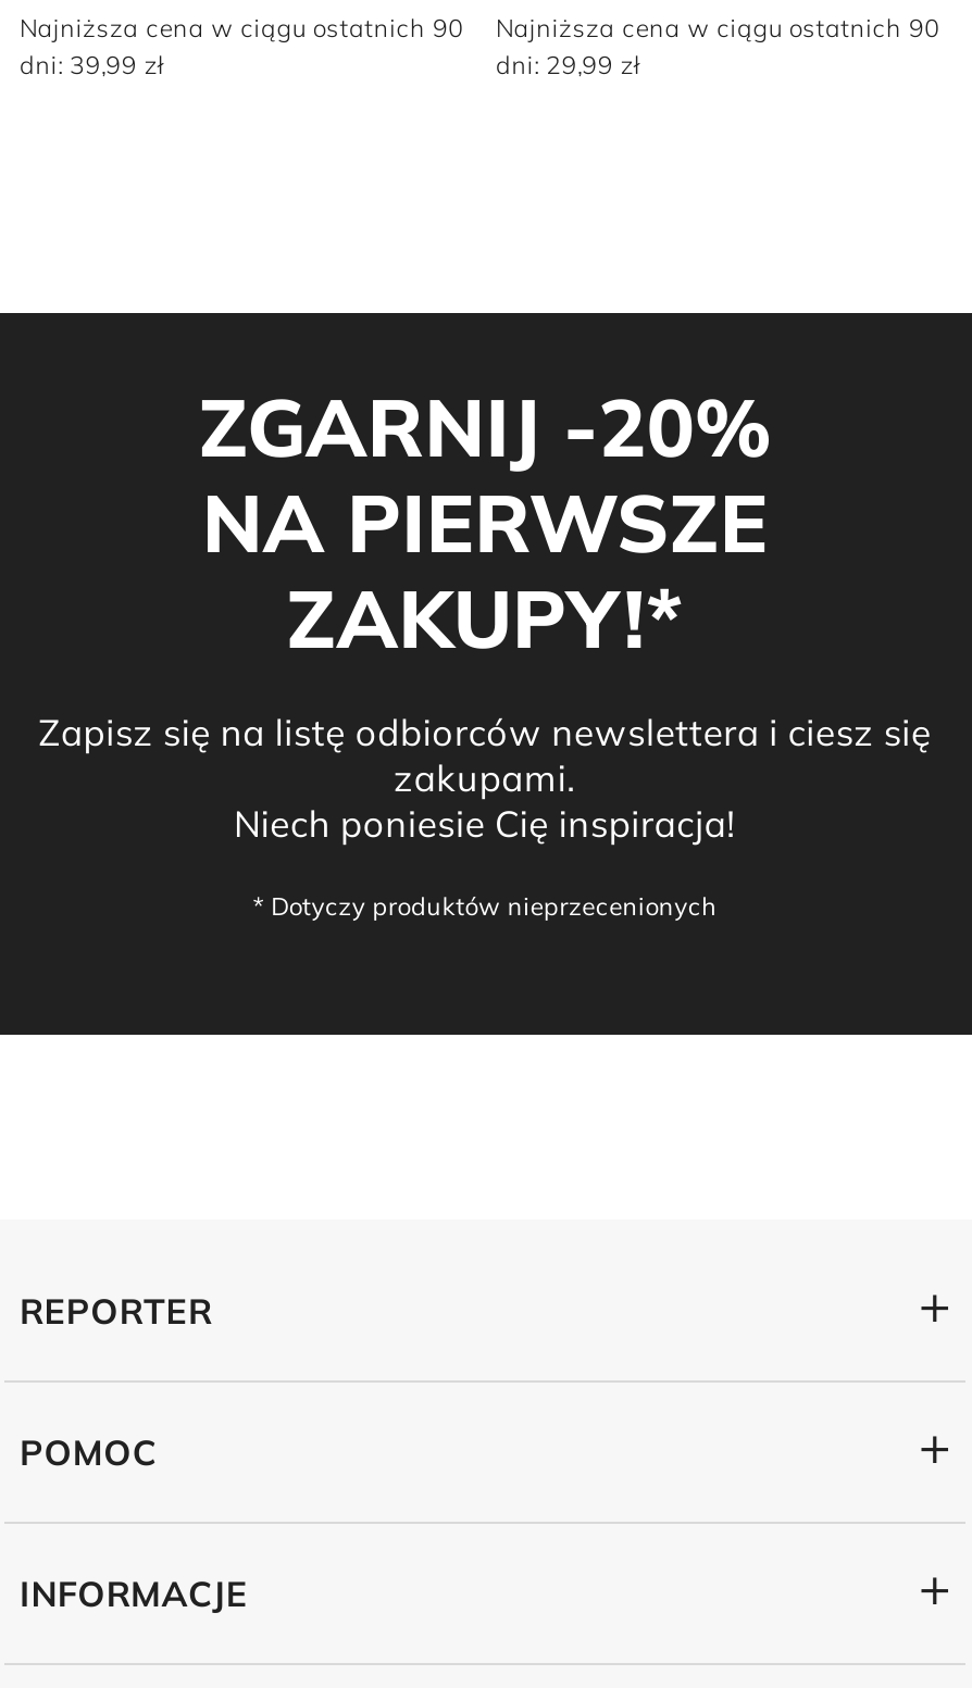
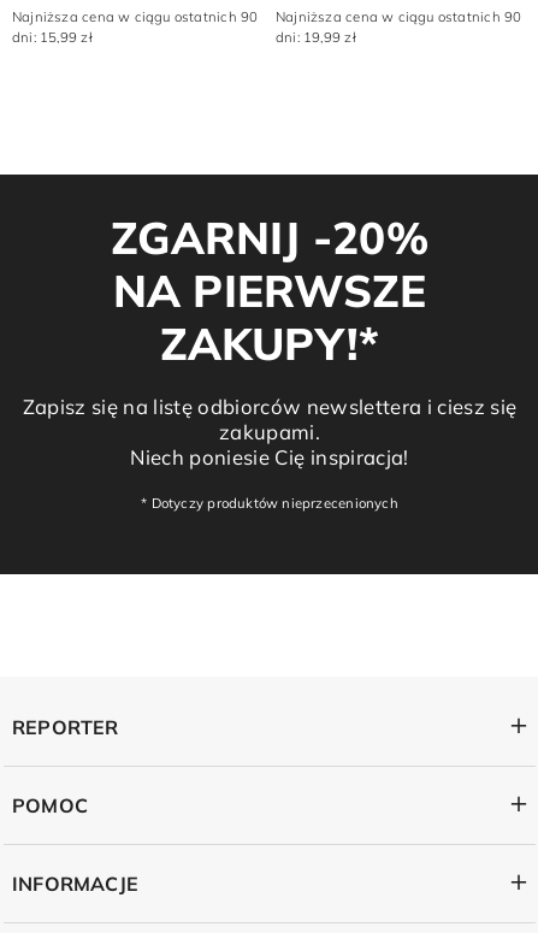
- dni: 39,99 zł
+ dni: 15,99 zł

- dni: 29,99 zł
+ dni: 19,99 zł
